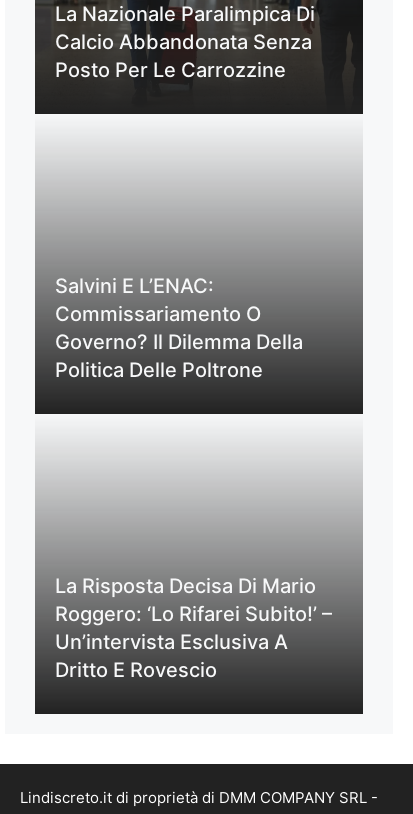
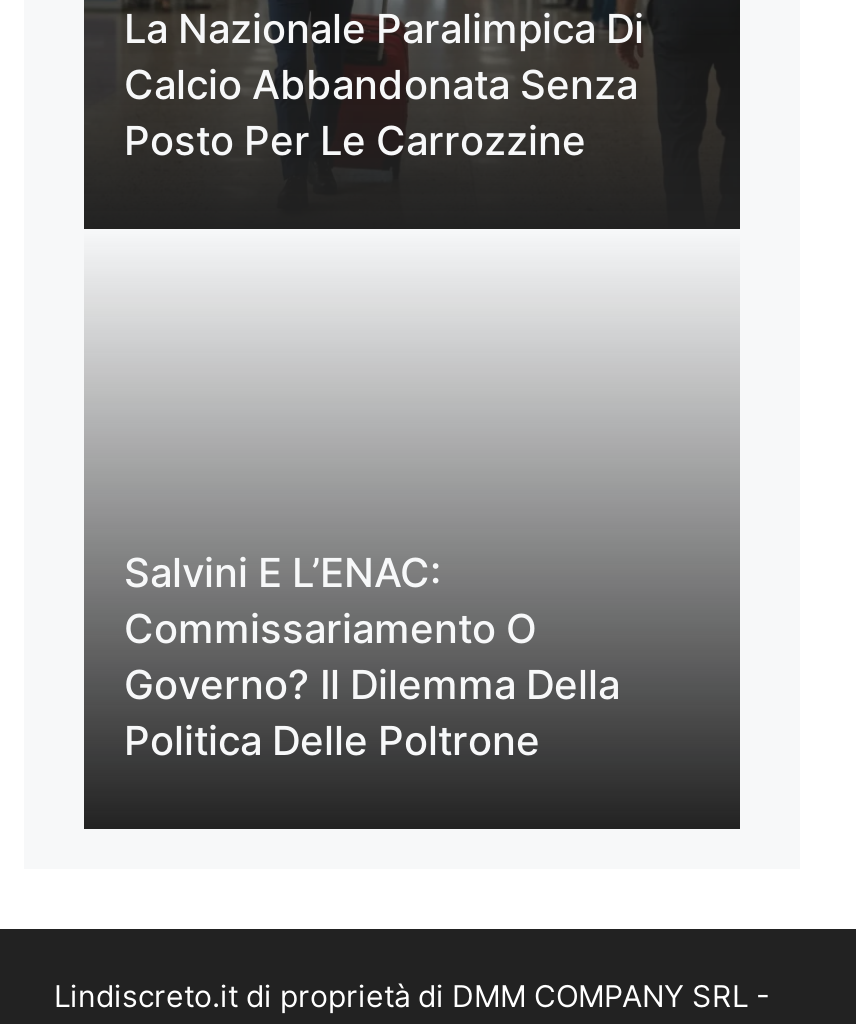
- La Risposta Decisa Di Mario
- Roggero: ‘Lo Rifarei Subito!’ –
- Un’intervista Esclusiva A
- Dritto E Rovescio
